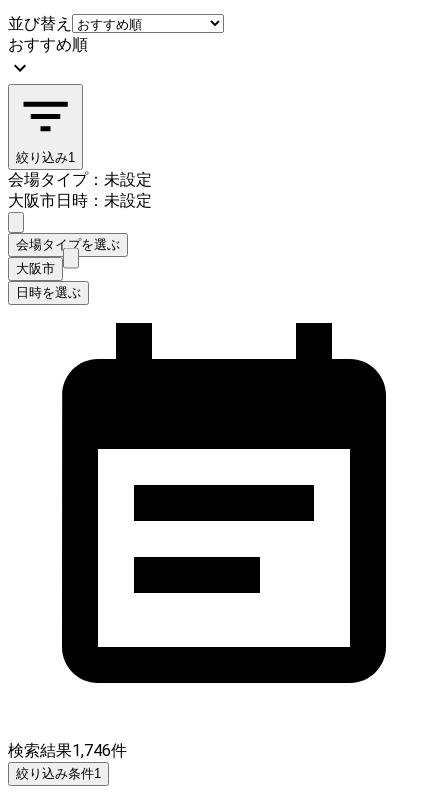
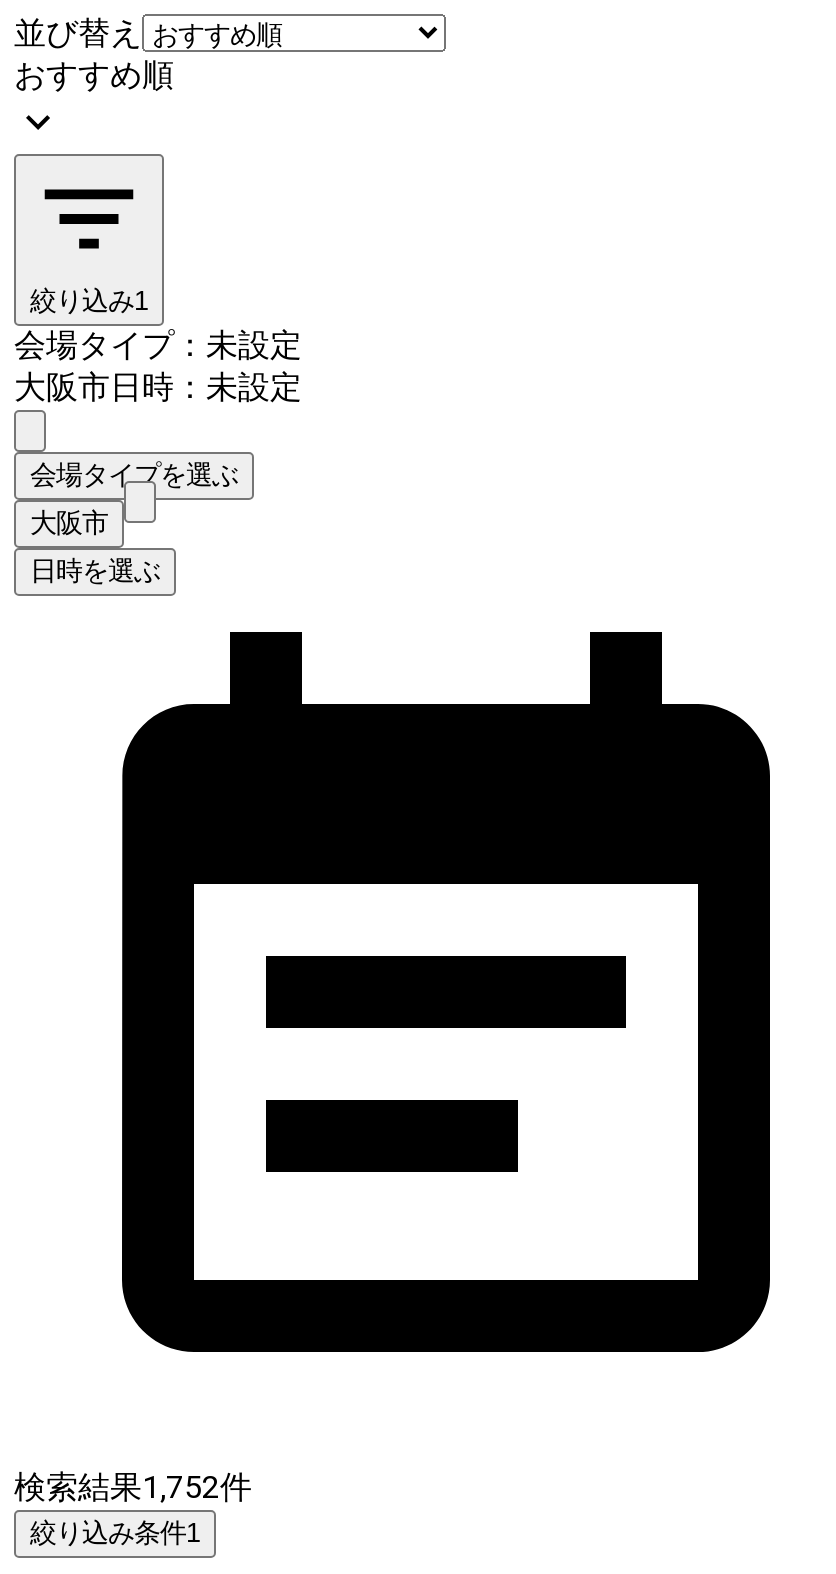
- 検索結果1,746件
+ 検索結果1,752件
